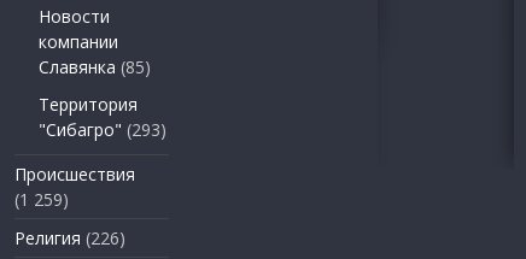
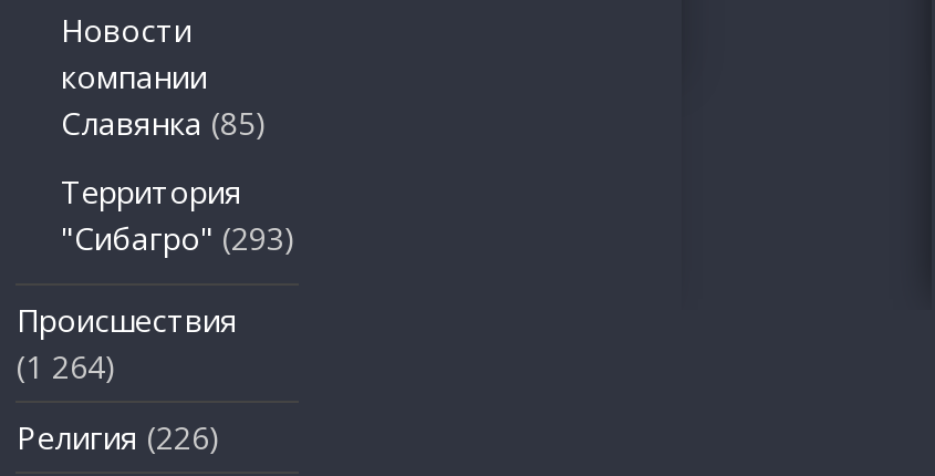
- (1 259)
+ (1 264)
